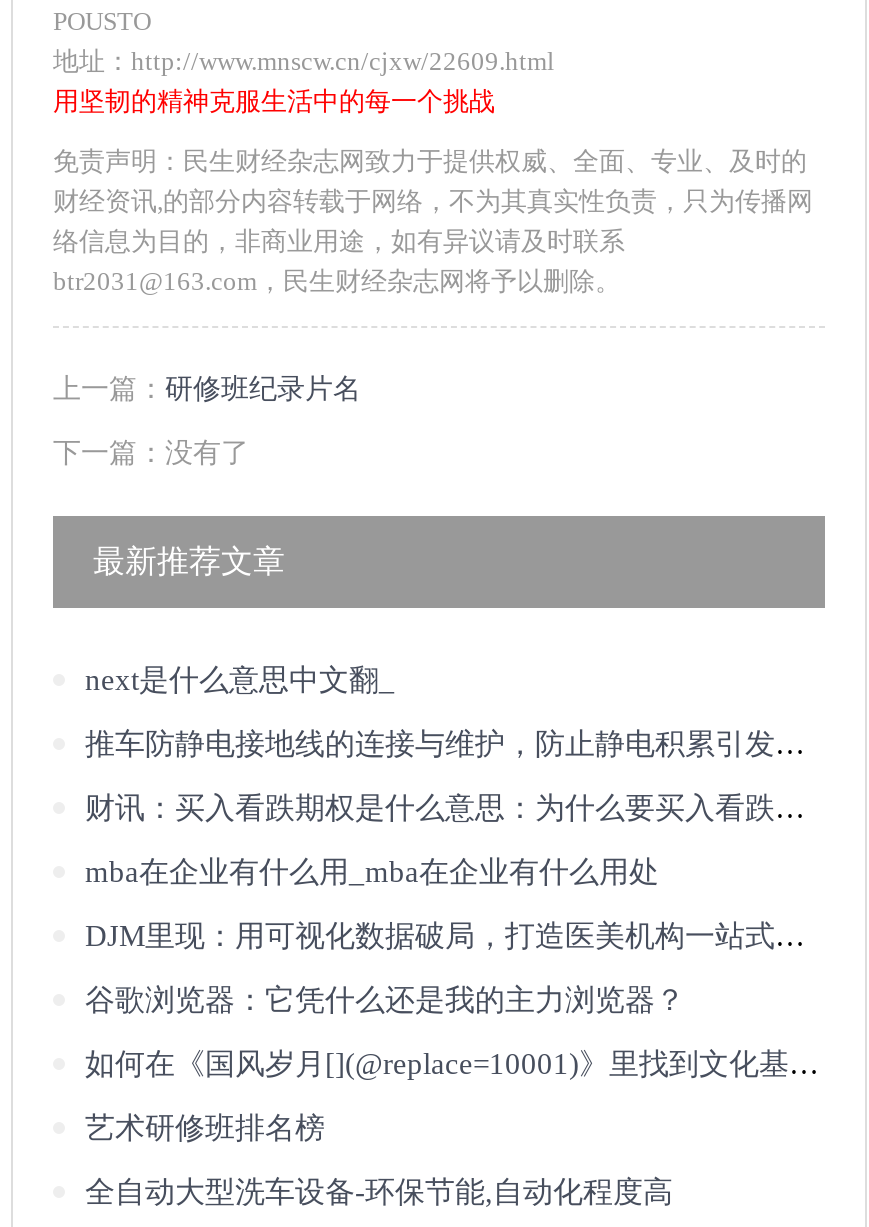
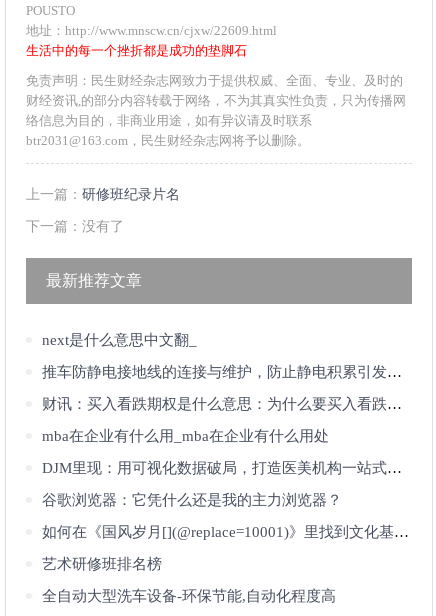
- 用坚韧的精神克服生活中的每一个挑战
+ 生活中的每一个挫折都是成功的垫脚石
